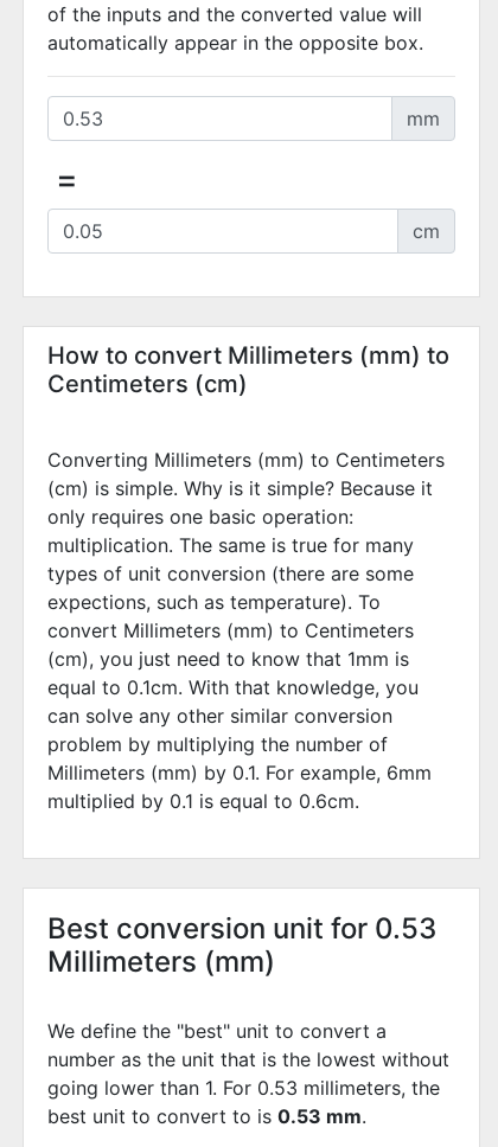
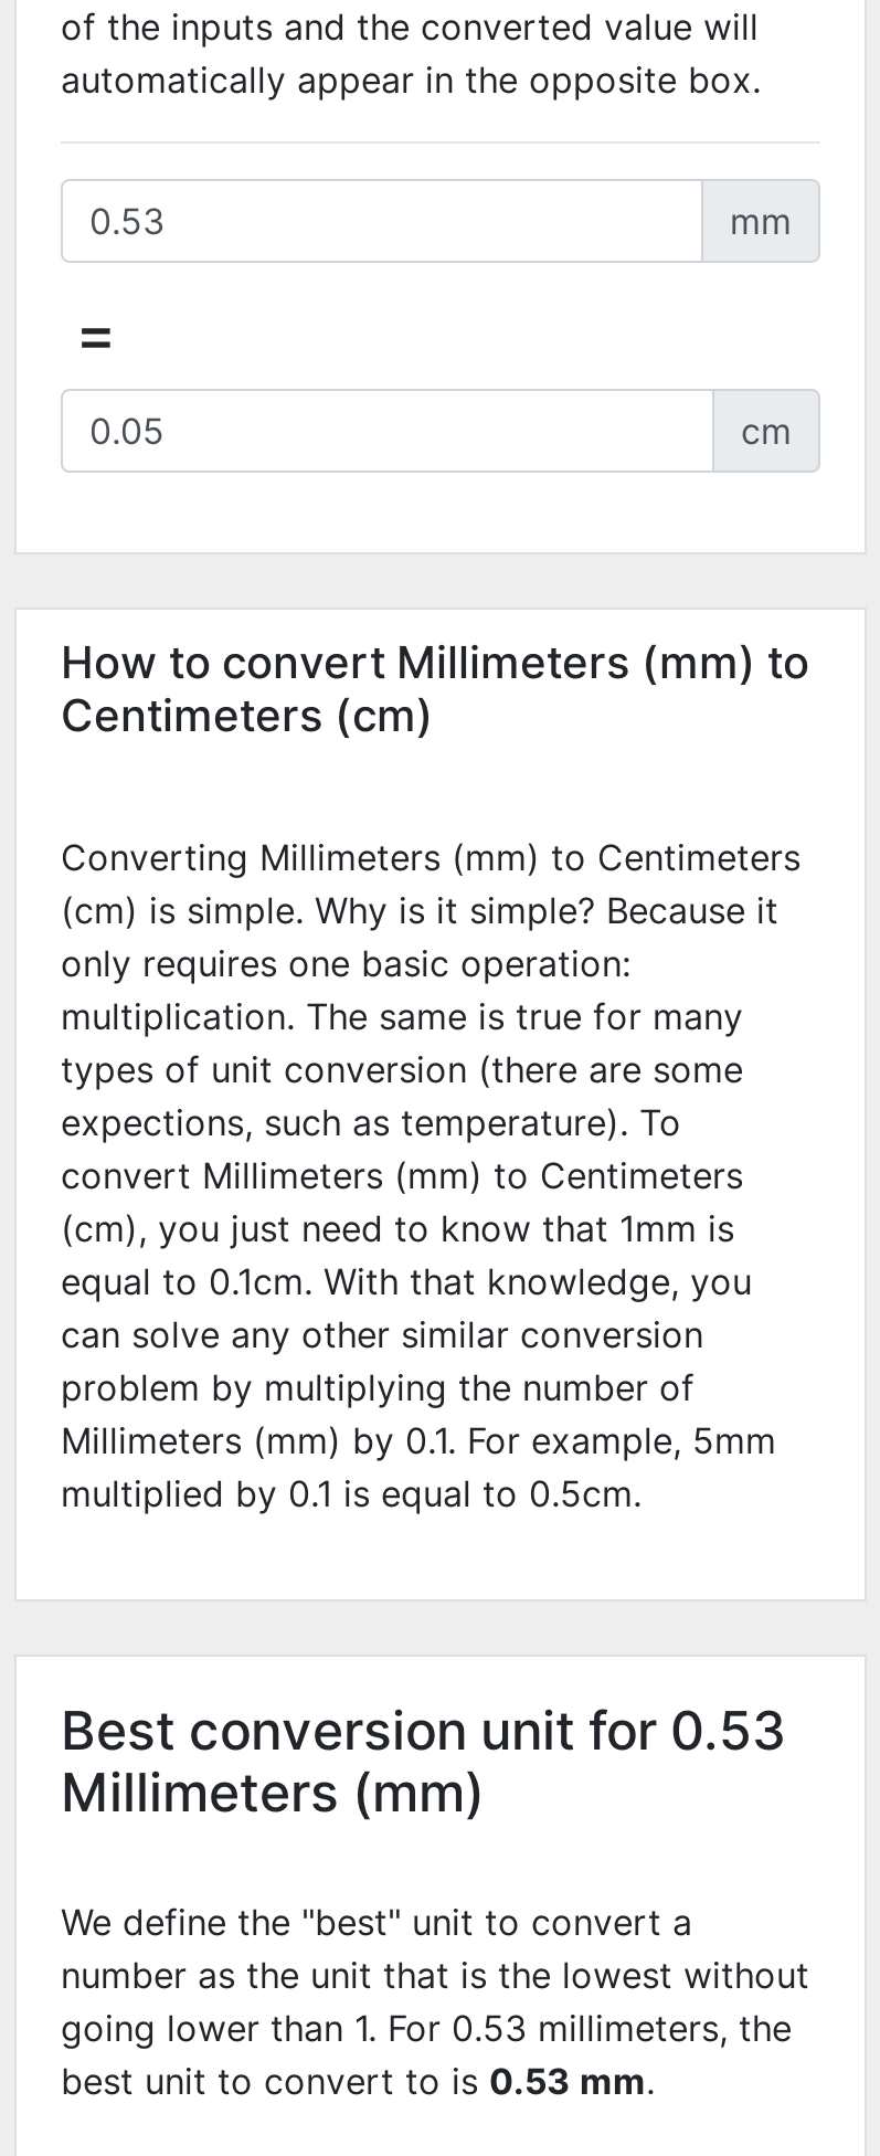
- Millimeters (mm) by 0.1. For example, 6mm
+ Millimeters (mm) by 0.1. For example, 5mm

- multiplied by 0.1 is equal to 0.6cm.
+ multiplied by 0.1 is equal to 0.5cm.
